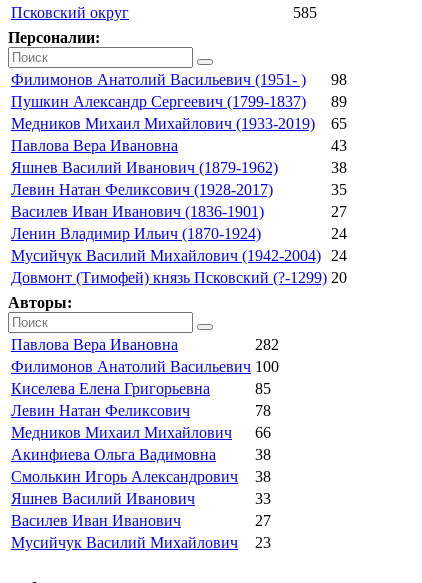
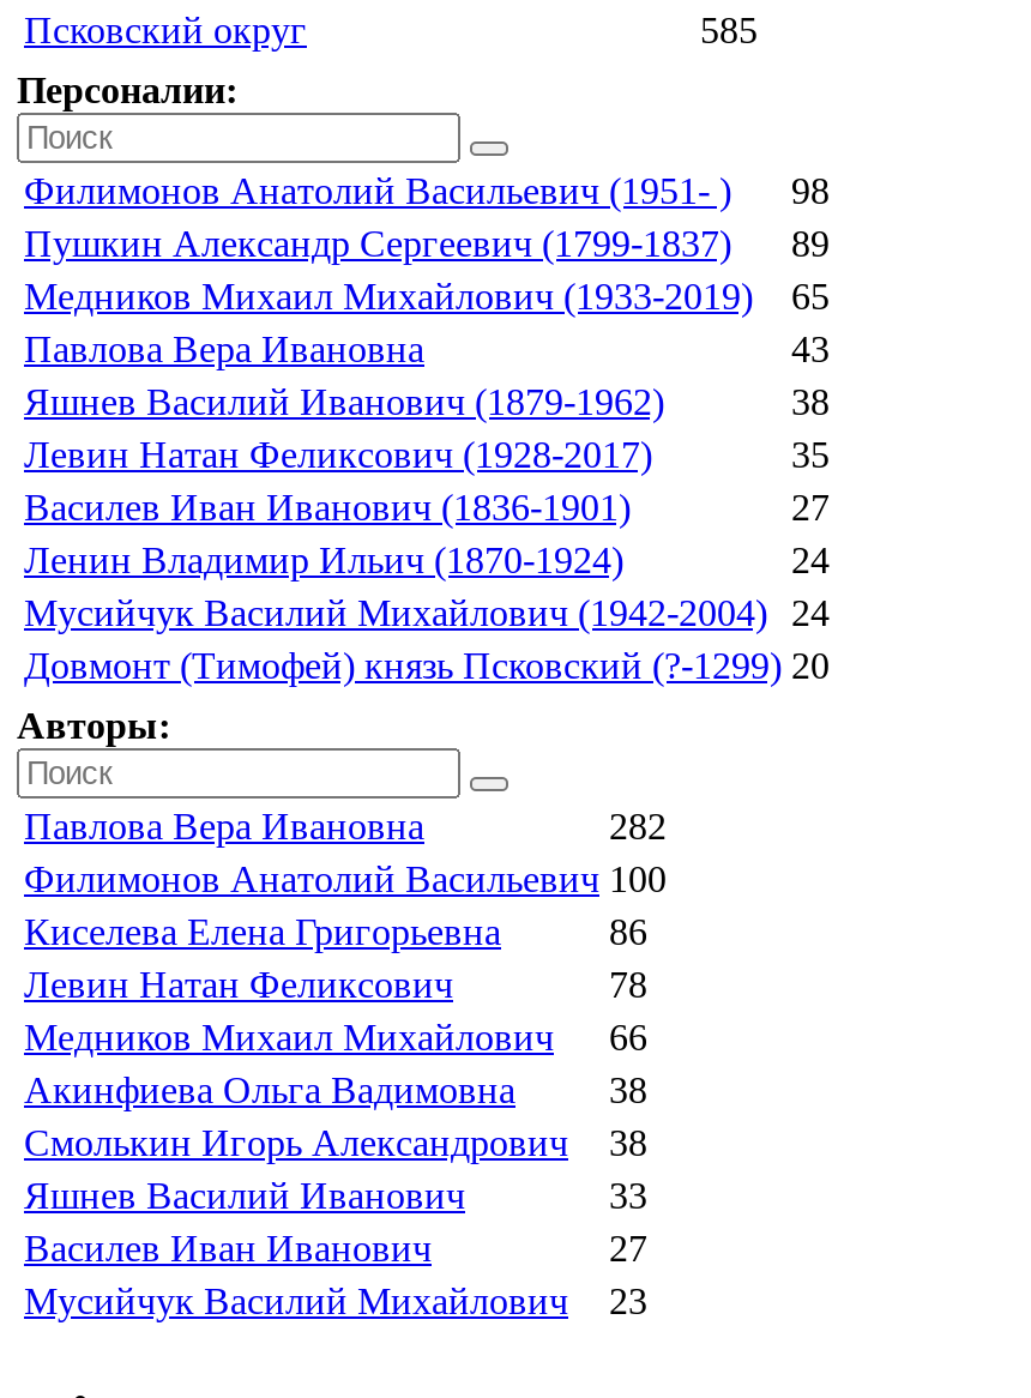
- 85
+ 86
